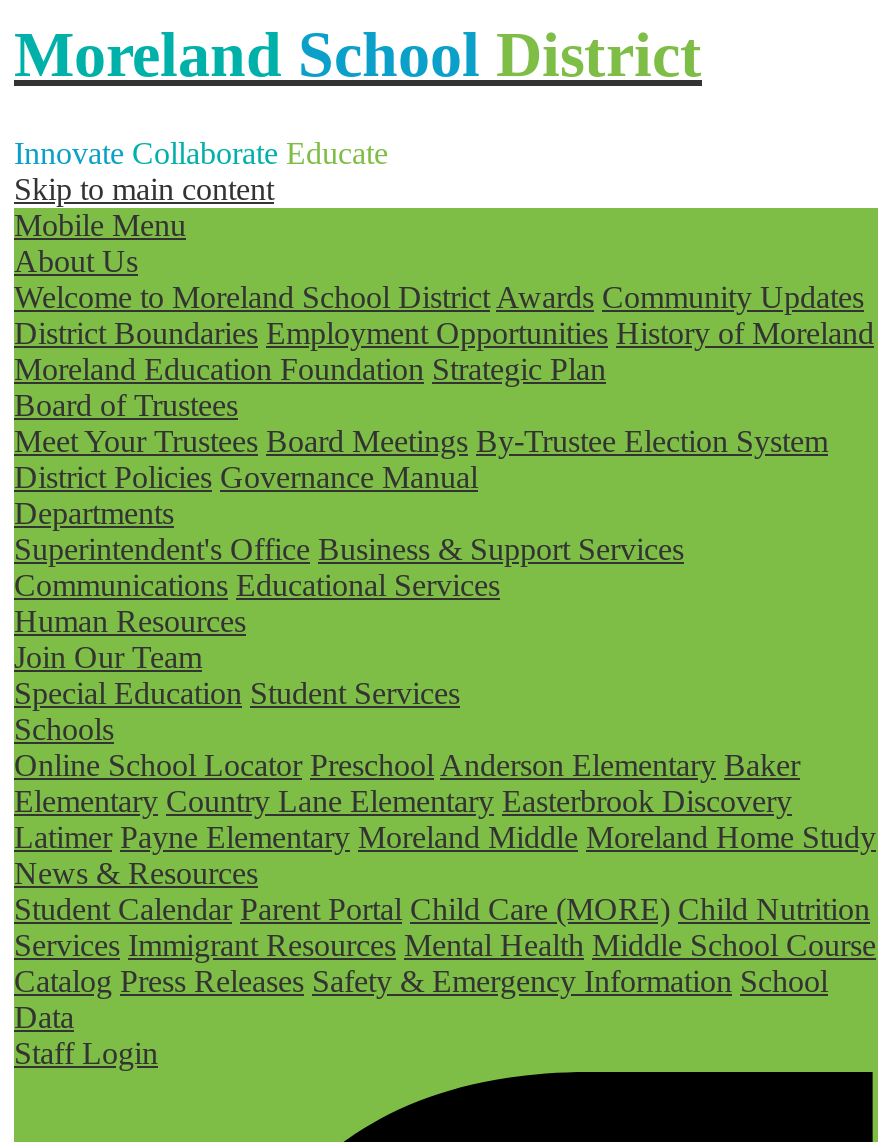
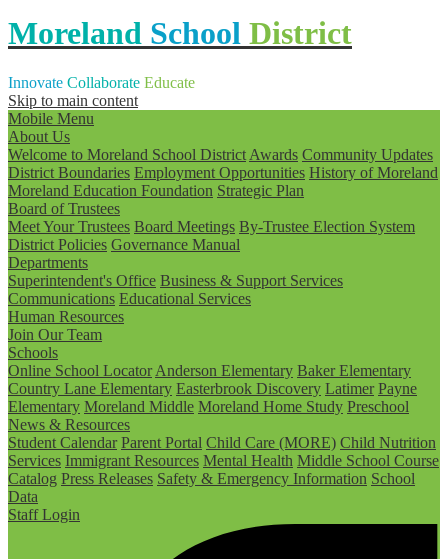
- Special Education Student Services

- Online School Locator Preschool Anderson Elementary Baker
- Elementary Country Lane Elementary Easterbrook Discovery
- Latimer Payne Elementary Moreland Middle Moreland Home Study
+ Online School Locator Anderson Elementary Baker Elementary
+ Country Lane Elementary Easterbrook Discovery Latimer Payne
+ Elementary Moreland Middle Moreland Home Study Preschool
